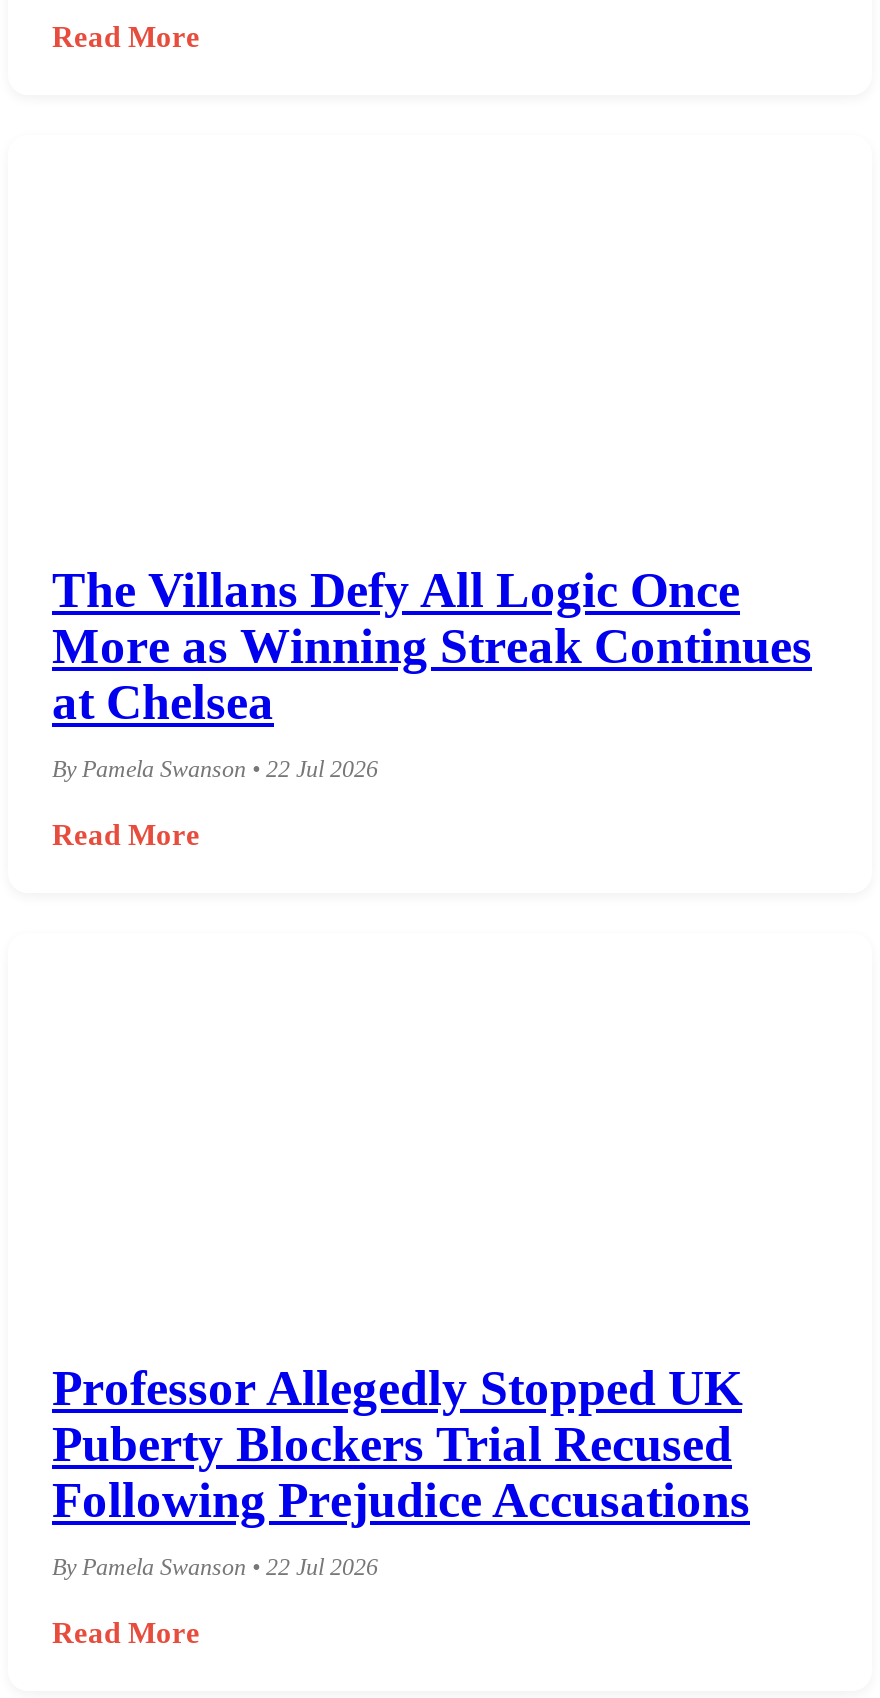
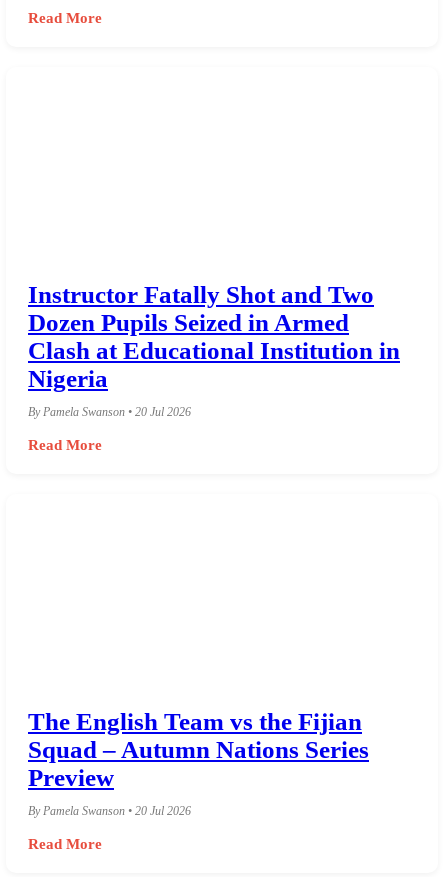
- The Villans Defy All Logic Once
- More as Winning Streak Continues
- at Chelsea
+ Instructor Fatally Shot and Two
+ Dozen Pupils Seized in Armed
+ Clash at Educational Institution in
+ Nigeria

- By Pamela Swanson • 22 Jul 2026
+ By Pamela Swanson • 20 Jul 2026

- Professor Allegedly Stopped UK
- Puberty Blockers Trial Recused
- Following Prejudice Accusations
+ The English Team vs the Fijian
+ Squad – Autumn Nations Series
+ Preview

- By Pamela Swanson • 22 Jul 2026
+ By Pamela Swanson • 20 Jul 2026
